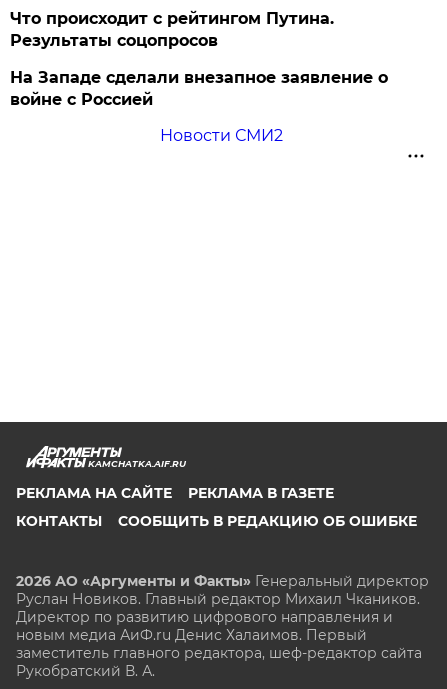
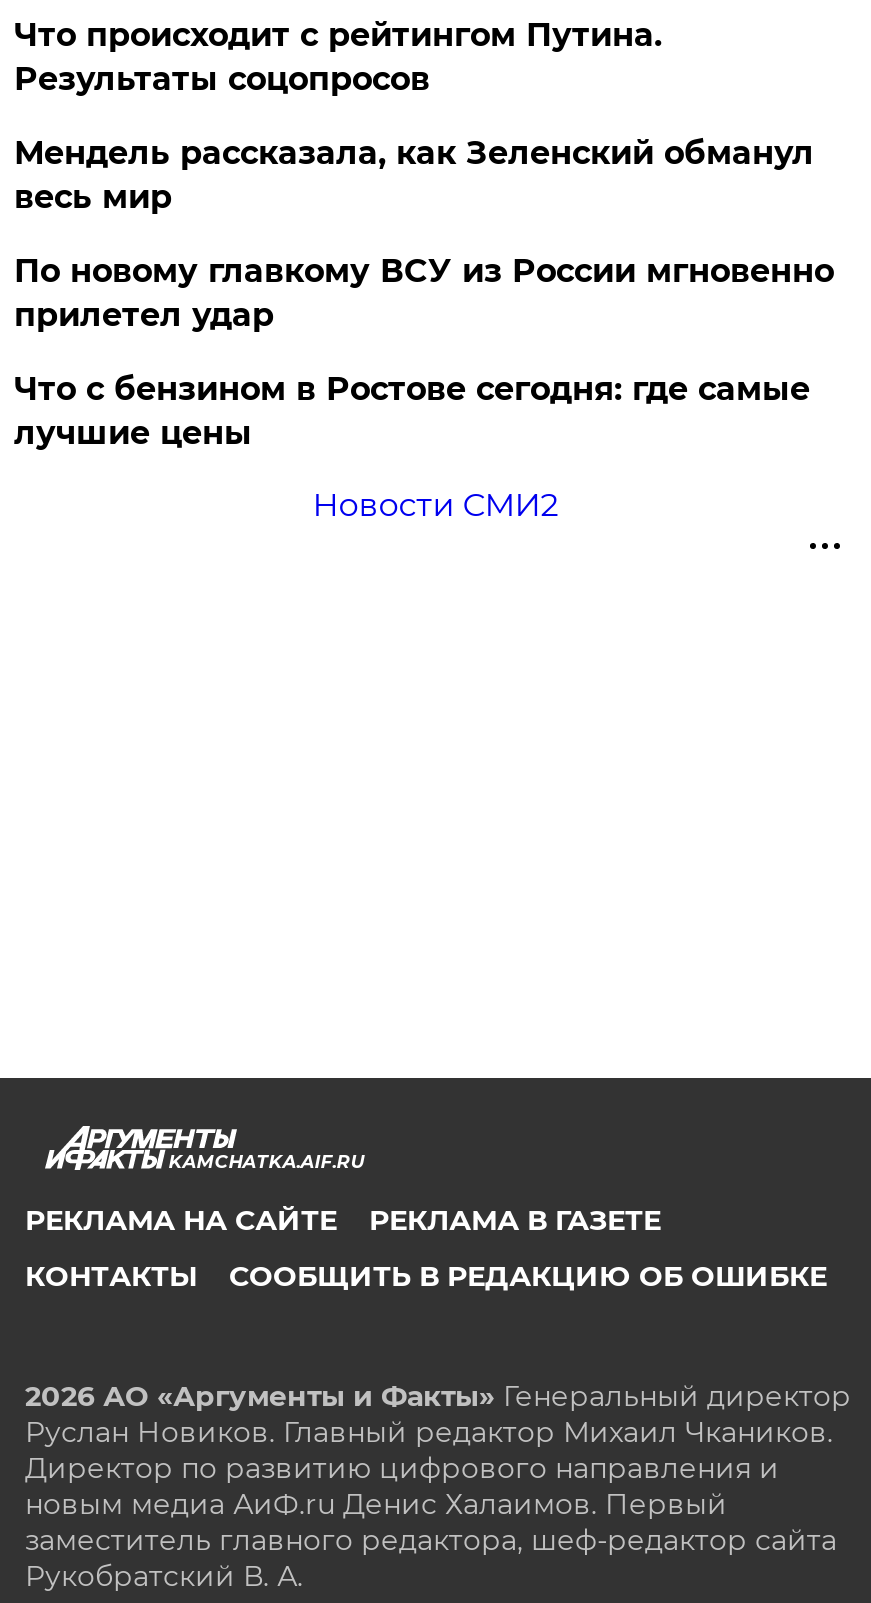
- На Западе сделали внезапное заявление о
- войне с Россией
+ Мендель рассказала, как Зеленский обманул
+ весь мир
+ По новому главкому ВСУ из России мгновенно
+ прилетел удар
+ Что с бензином в Ростове сегодня: где самые
+ лучшие цены
